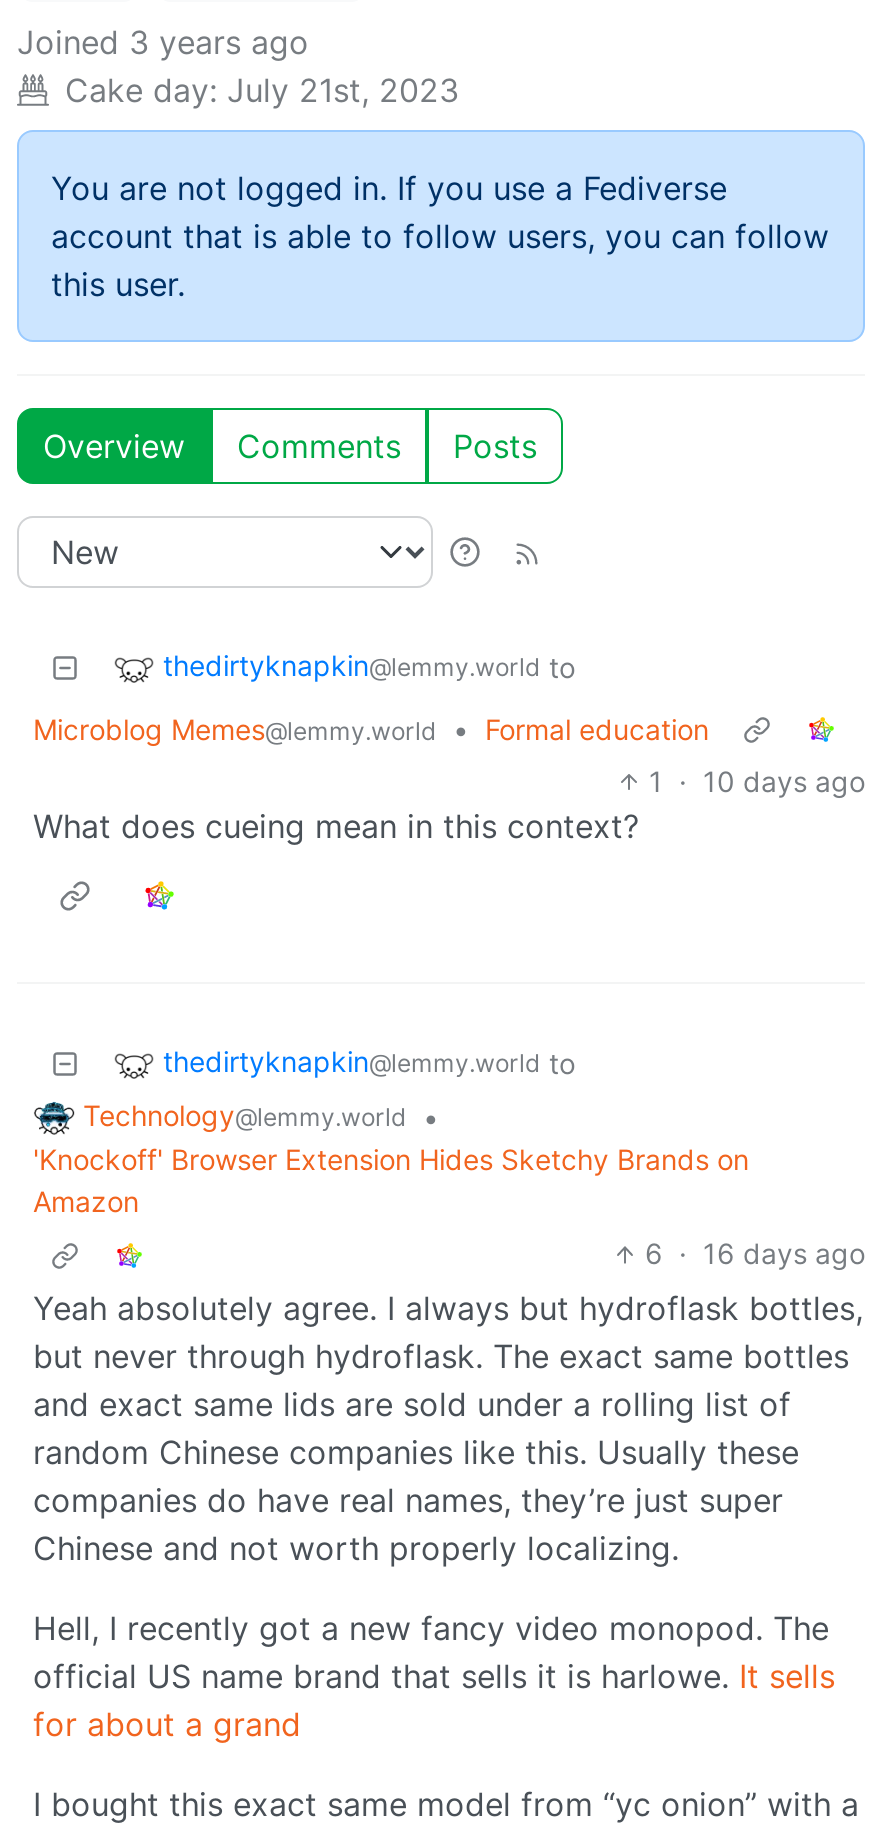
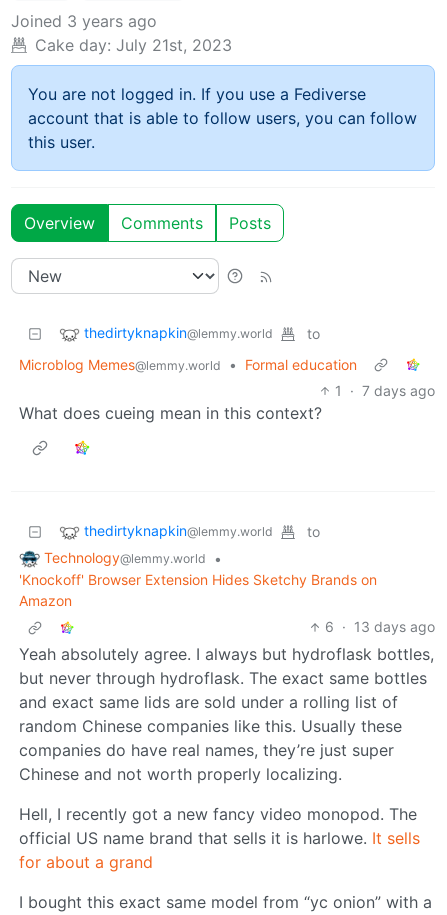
- 1 · 10 days ago
+ 1 · 7 days ago

- 6 · 16 days ago
+ 6 · 13 days ago
